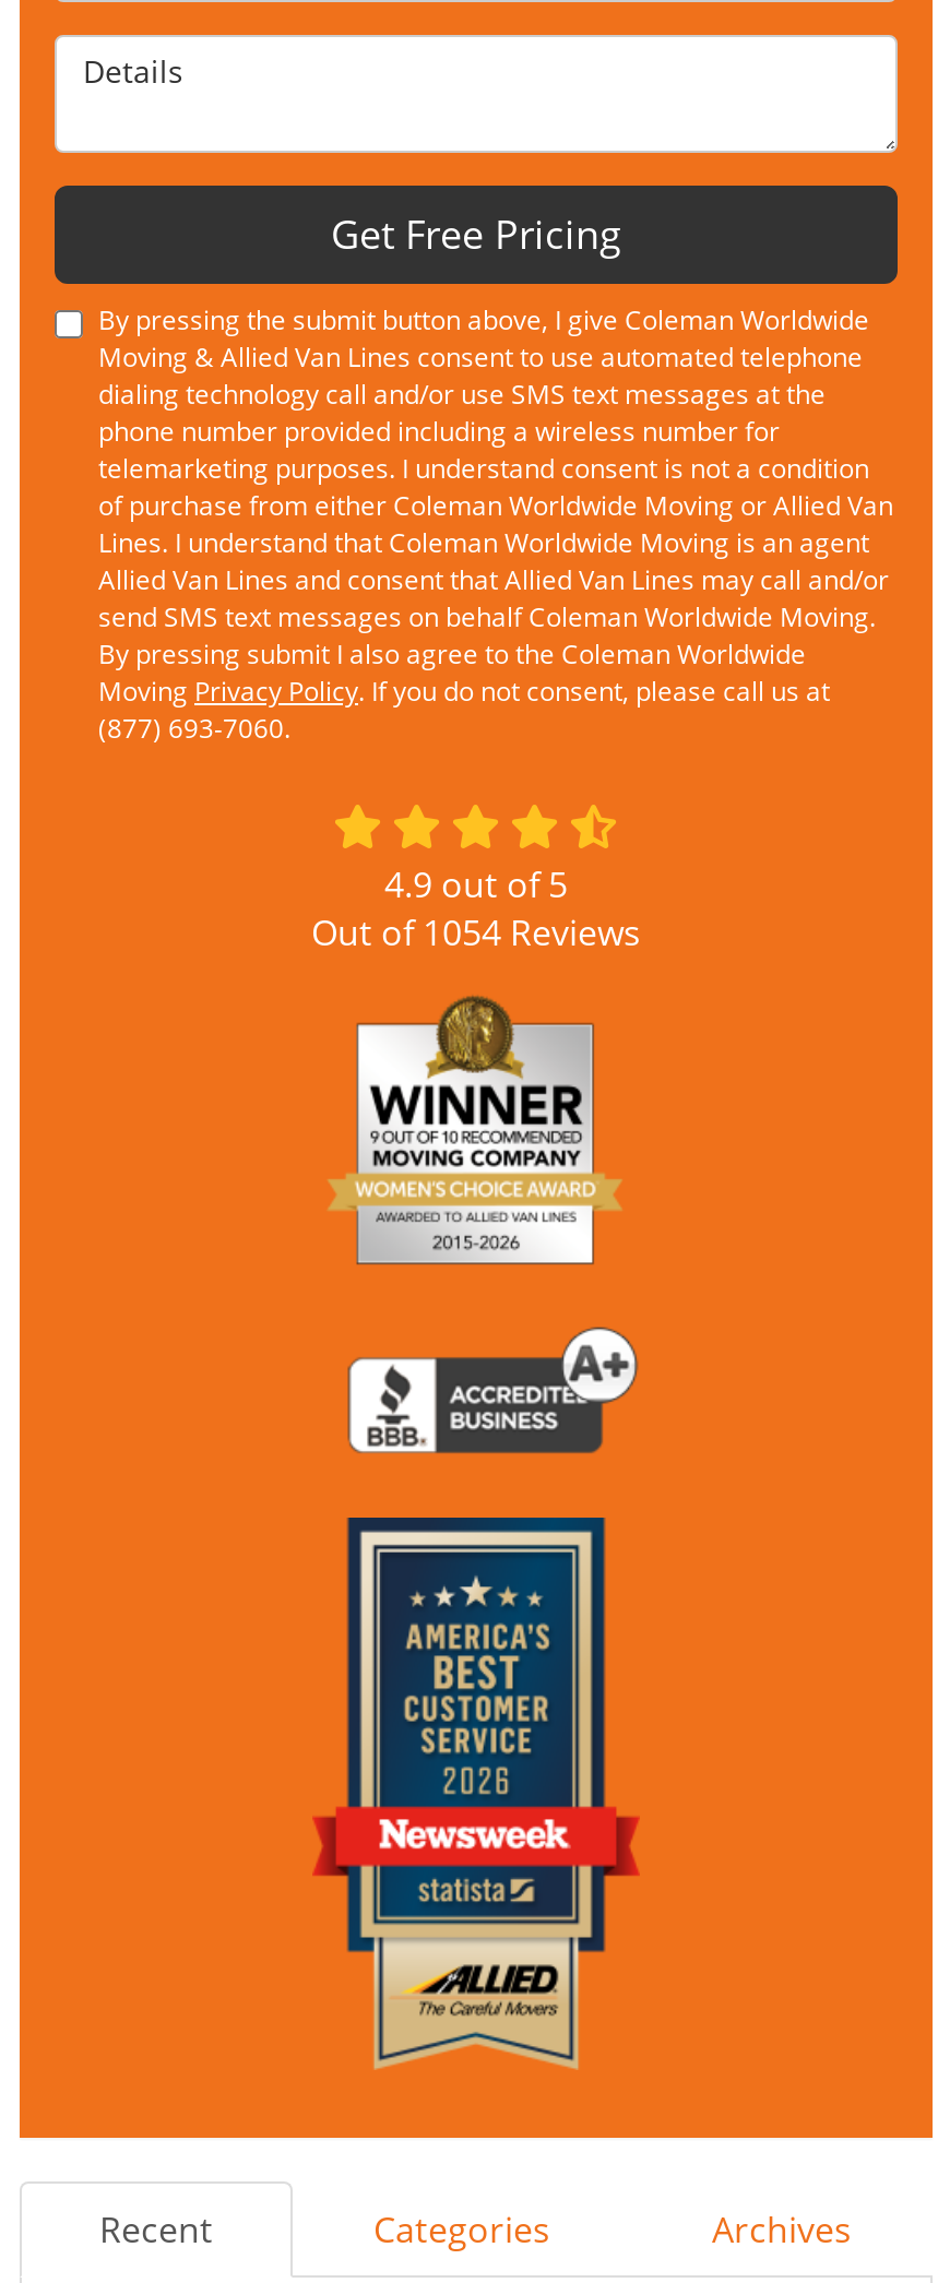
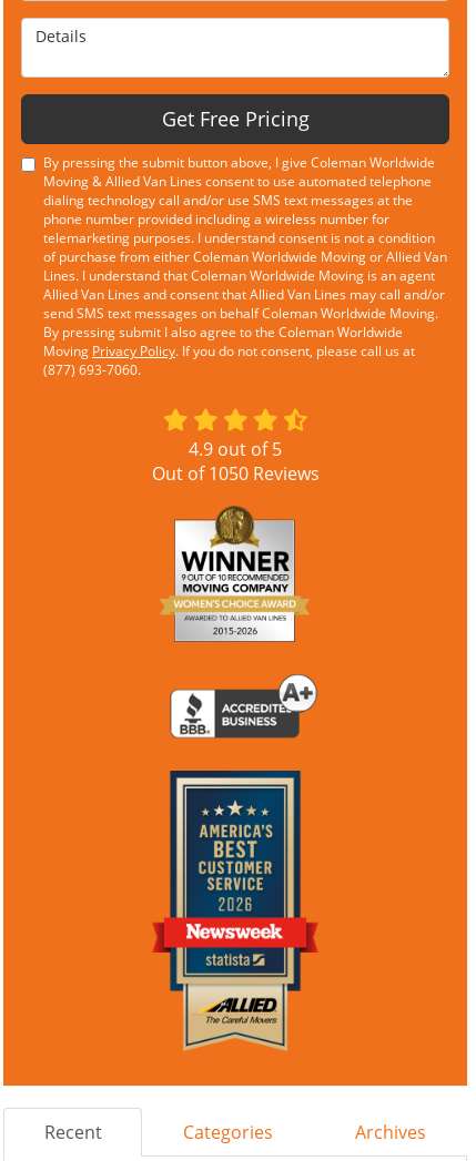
- Out of 1054 Reviews
+ Out of 1050 Reviews
